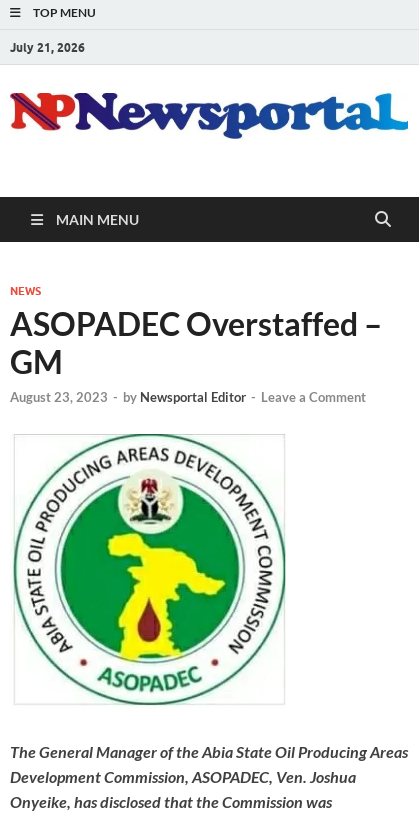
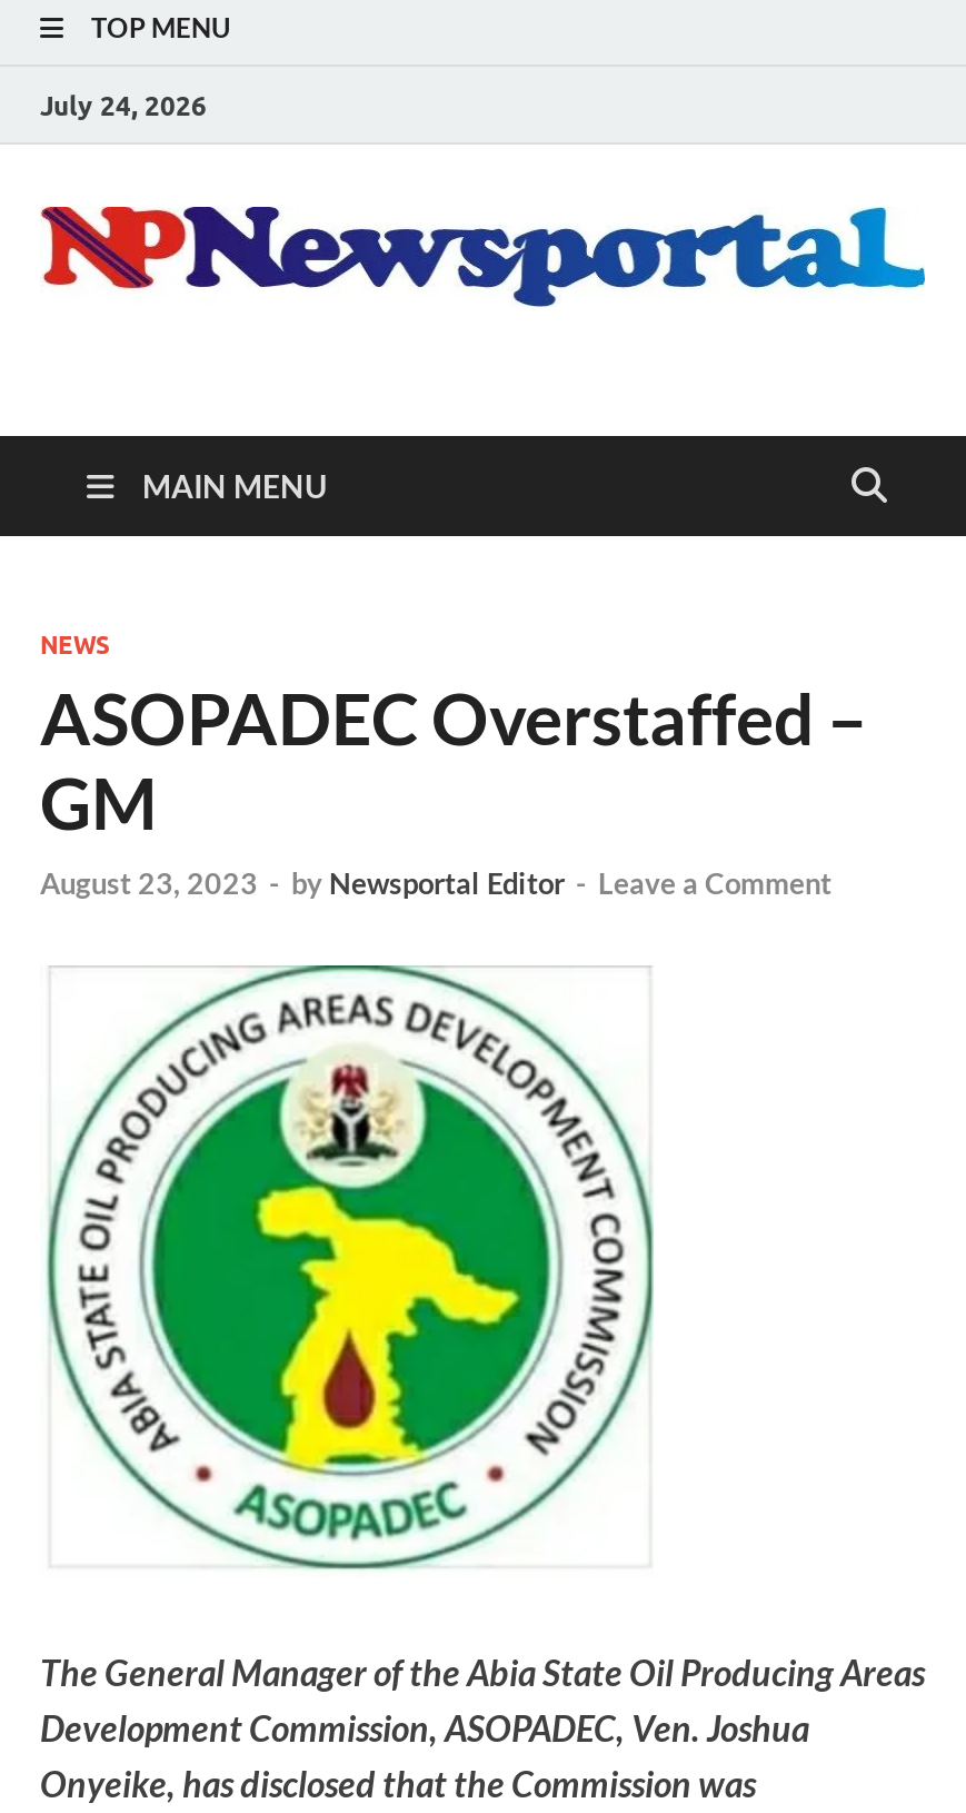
- July 21, 2026
+ July 24, 2026
